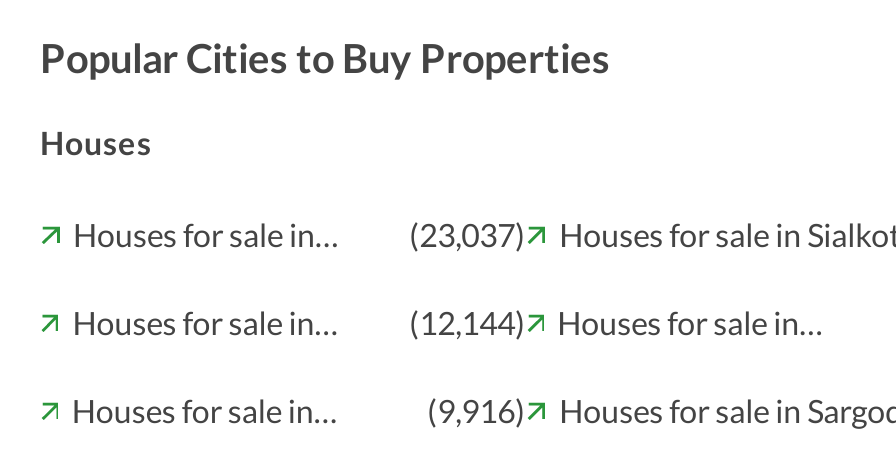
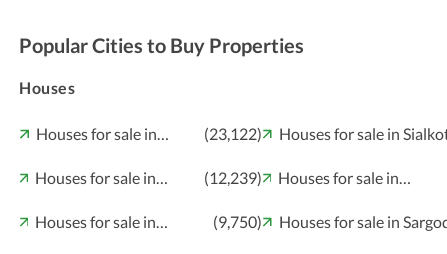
- (23,037)
+ (23,122)

- (12,144) Houses for sale in
+ (12,239) Houses for sale in

- (9,916)
+ (9,750)
